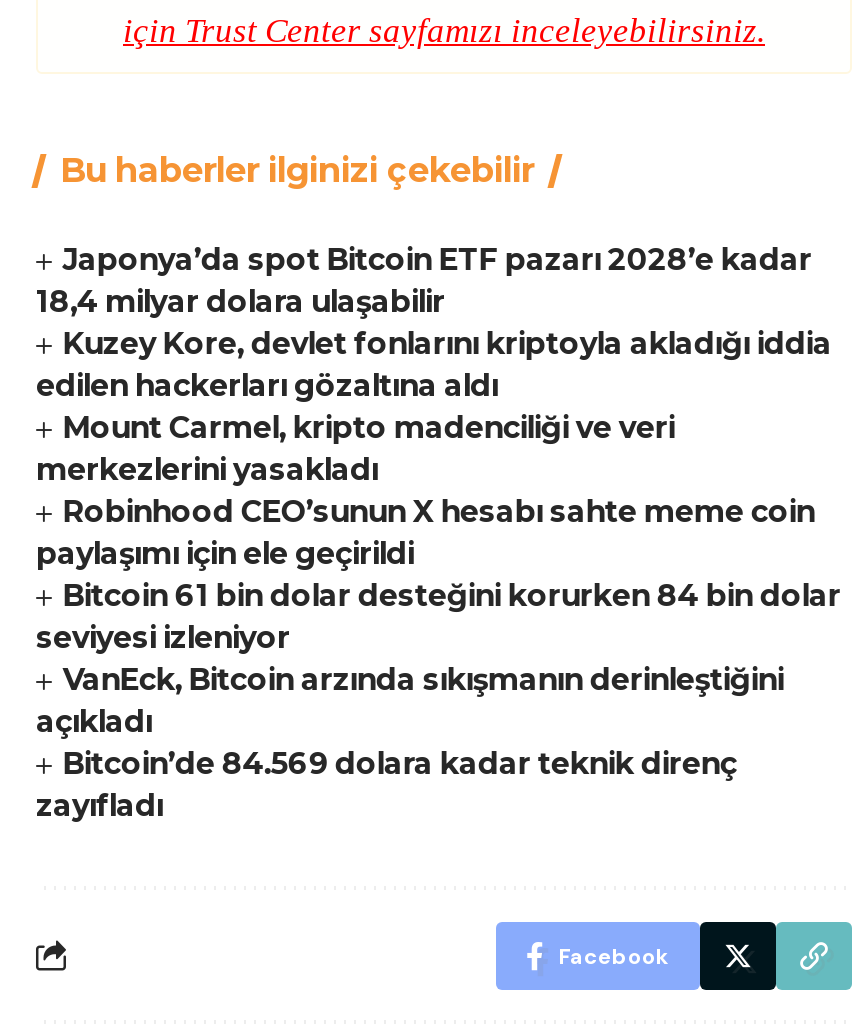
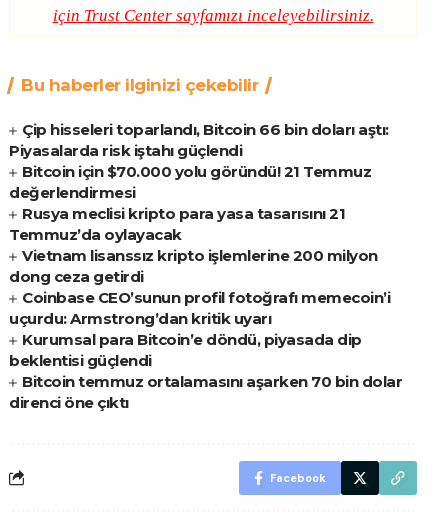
- Japonya’da spot Bitcoin ETF pazarı 2028’e kadar
- 18,4 milyar dolara ulaşabilir
- Kuzey Kore, devlet fonlarını kriptoyla akladığı iddia
- edilen hackerları gözaltına aldı
- Mount Carmel, kripto madenciliği ve veri
- merkezlerini yasakladı
- Robinhood CEO’sunun X hesabı sahte meme coin
- paylaşımı için ele geçirildi
- Bitcoin 61 bin dolar desteğini korurken 84 bin dolar
- seviyesi izleniyor
- VanEck, Bitcoin arzında sıkışmanın derinleştiğini
- açıkladı
- Bitcoin’de 84.569 dolara kadar teknik direnç
- zayıfladı
+ Çip hisseleri toparlandı, Bitcoin 66 bin doları aştı:
+ Piyasalarda risk iştahı güçlendi
+ Bitcoin için $70.000 yolu göründü! 21 Temmuz
+ değerlendirmesi
+ Rusya meclisi kripto para yasa tasarısını 21
+ Temmuz’da oylayacak
+ Vietnam lisanssız kripto işlemlerine 200 milyon
+ dong ceza getirdi
+ Coinbase CEO’sunun profil fotoğrafı memecoin’i
+ uçurdu: Armstrong’dan kritik uyarı
+ Kurumsal para Bitcoin’e döndü, piyasada dip
+ beklentisi güçlendi
+ Bitcoin temmuz ortalamasını aşarken 70 bin dolar
+ direnci öne çıktı
